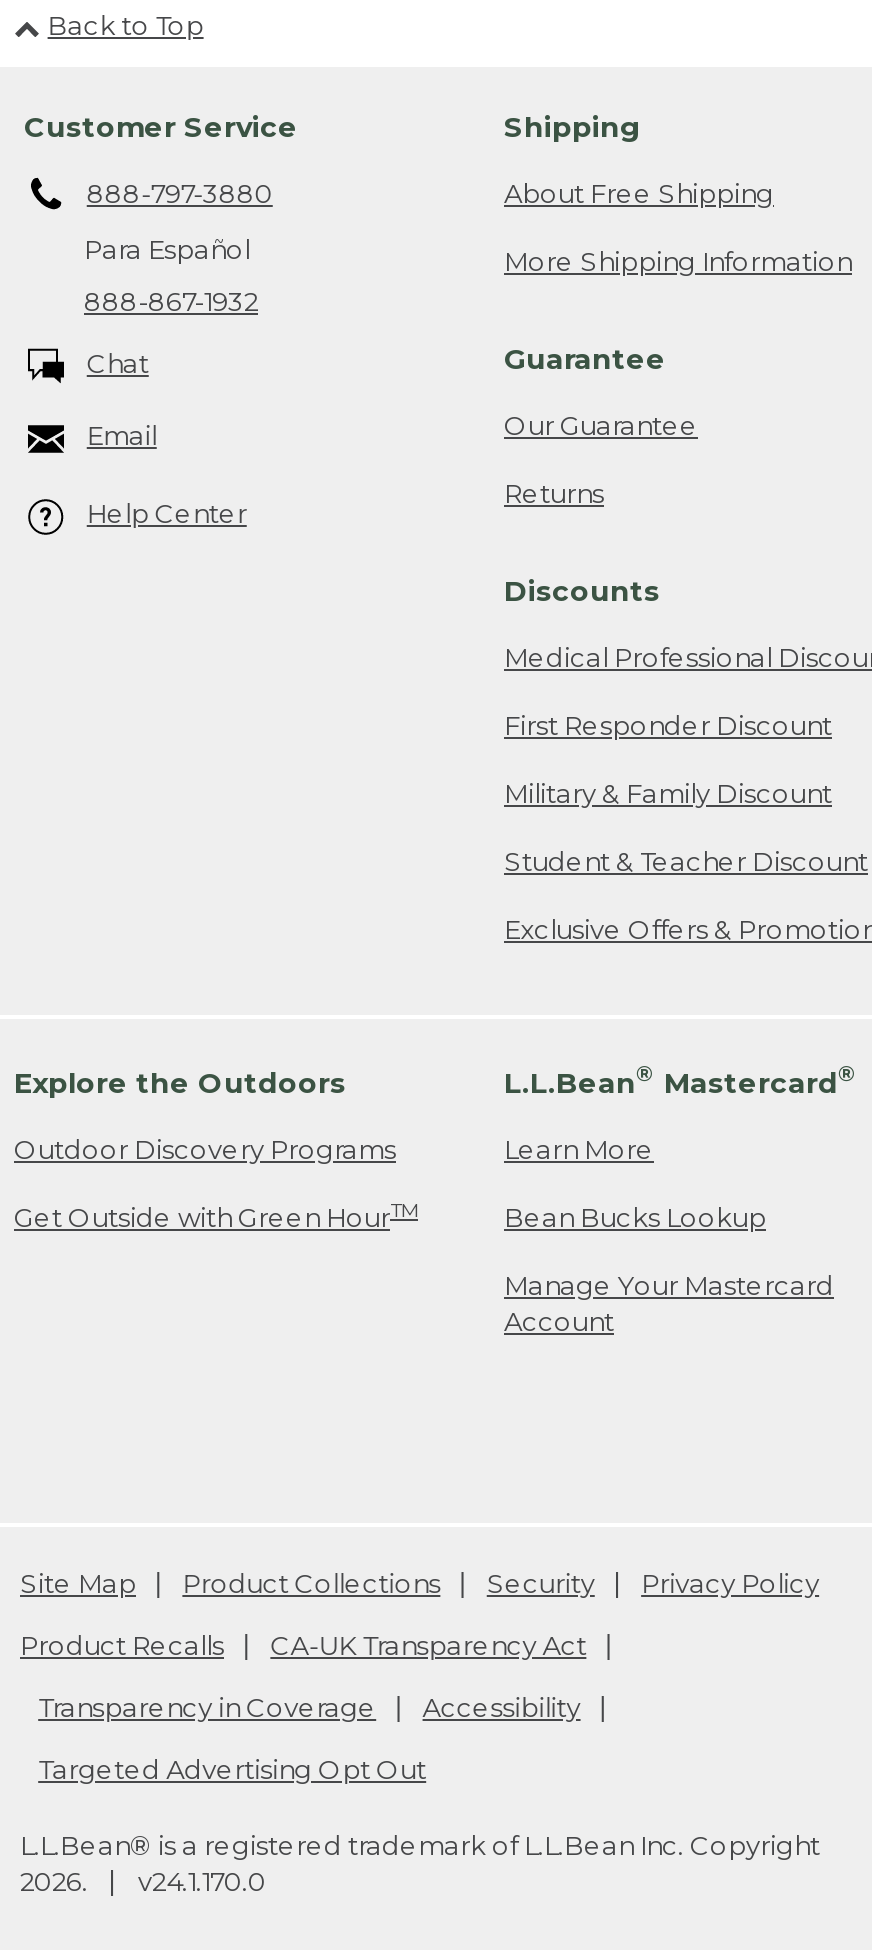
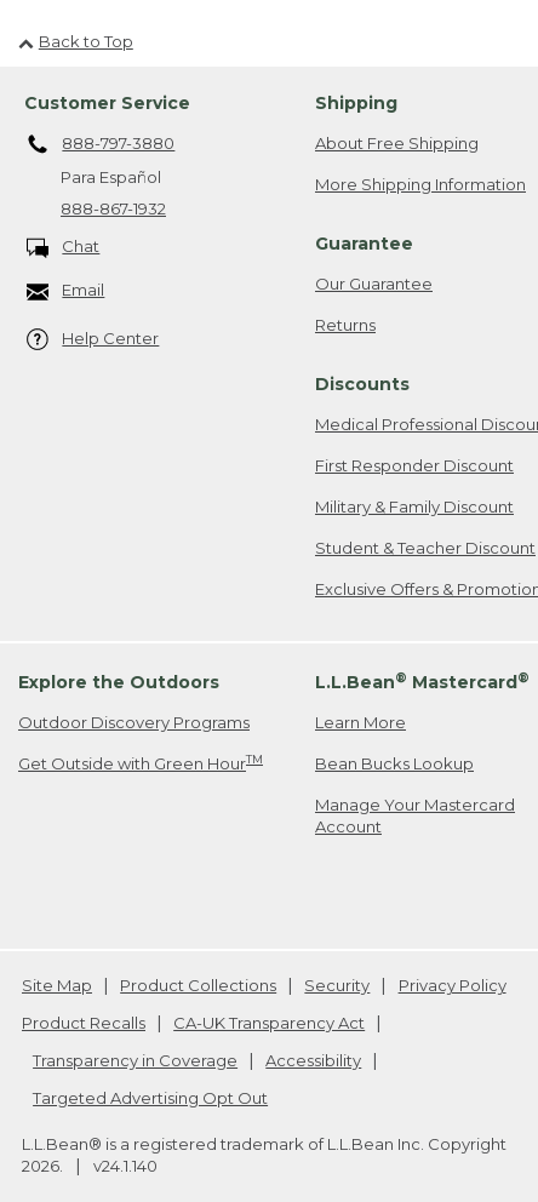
- 2026. v24.1.170.0
+ 2026. v24.1.140
